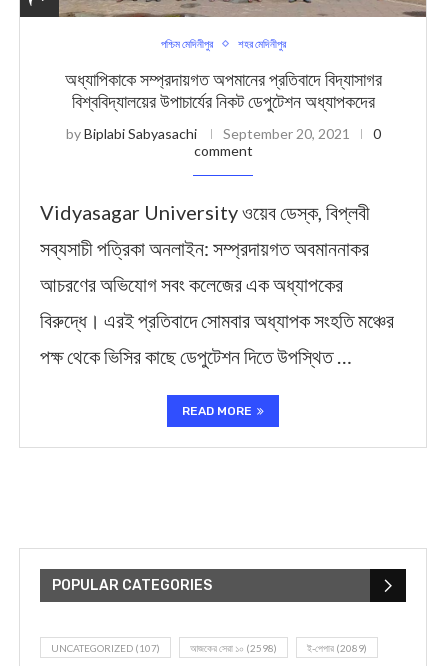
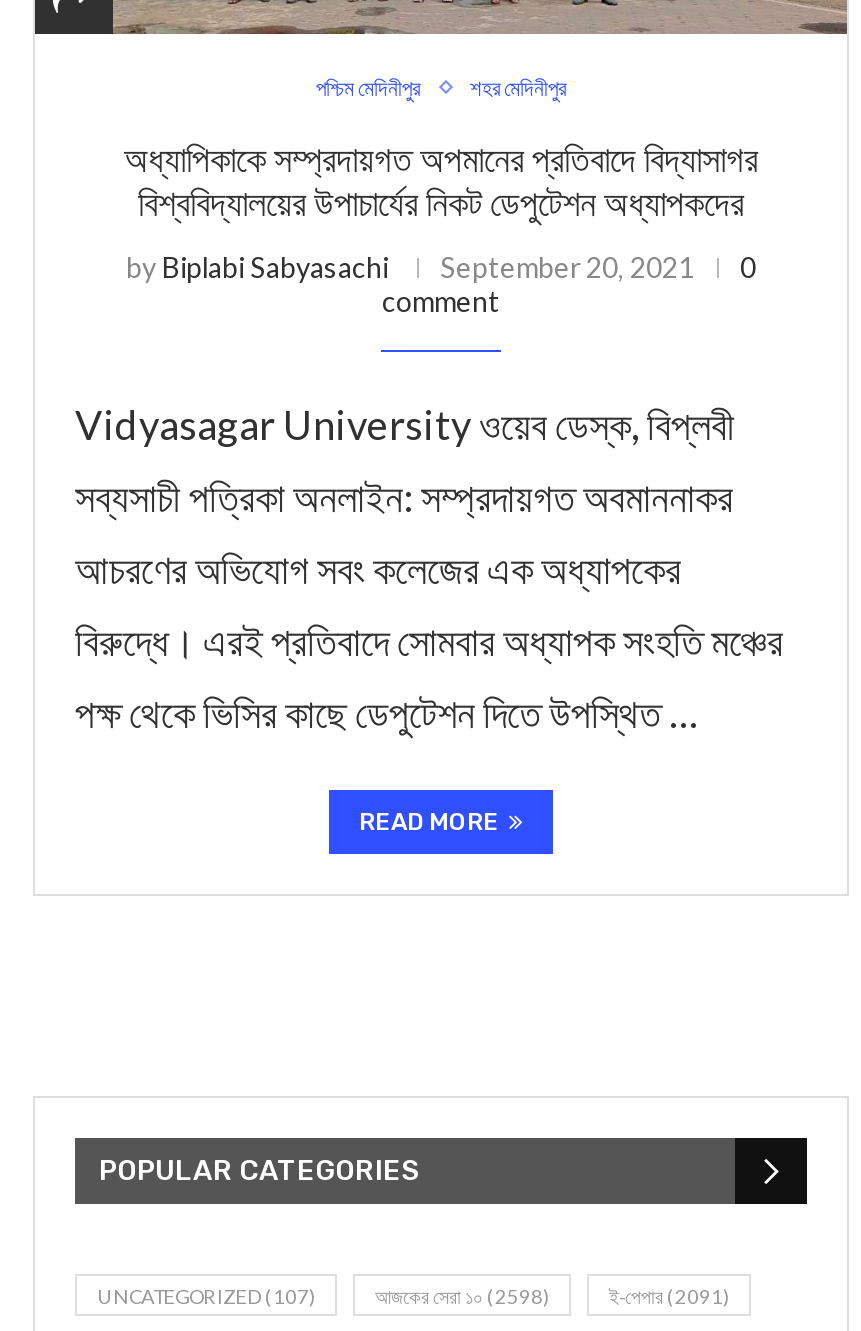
- ই-পেপার (2089)
+ ই-পেপার (2091)
